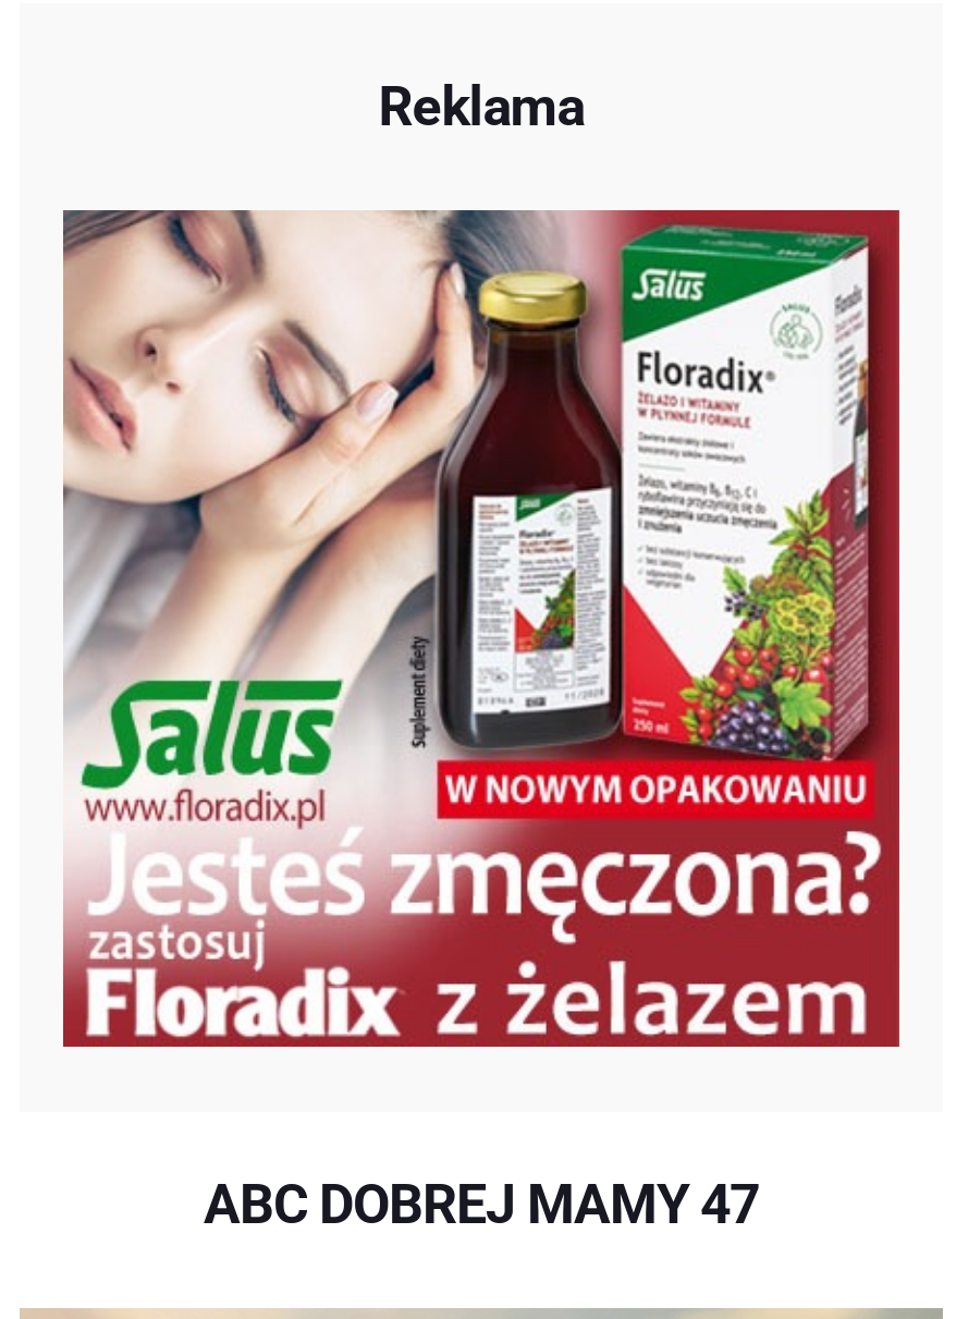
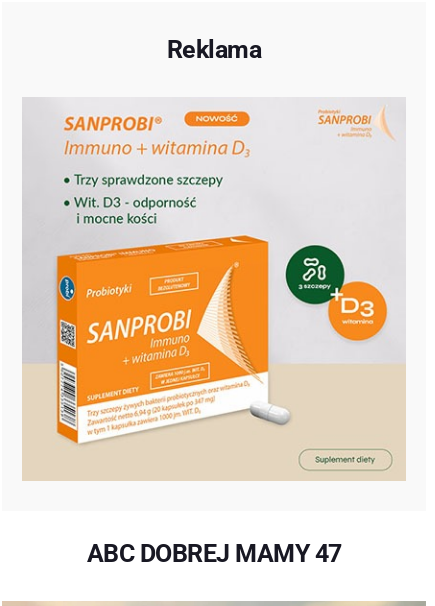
- [image]
+ [image]
